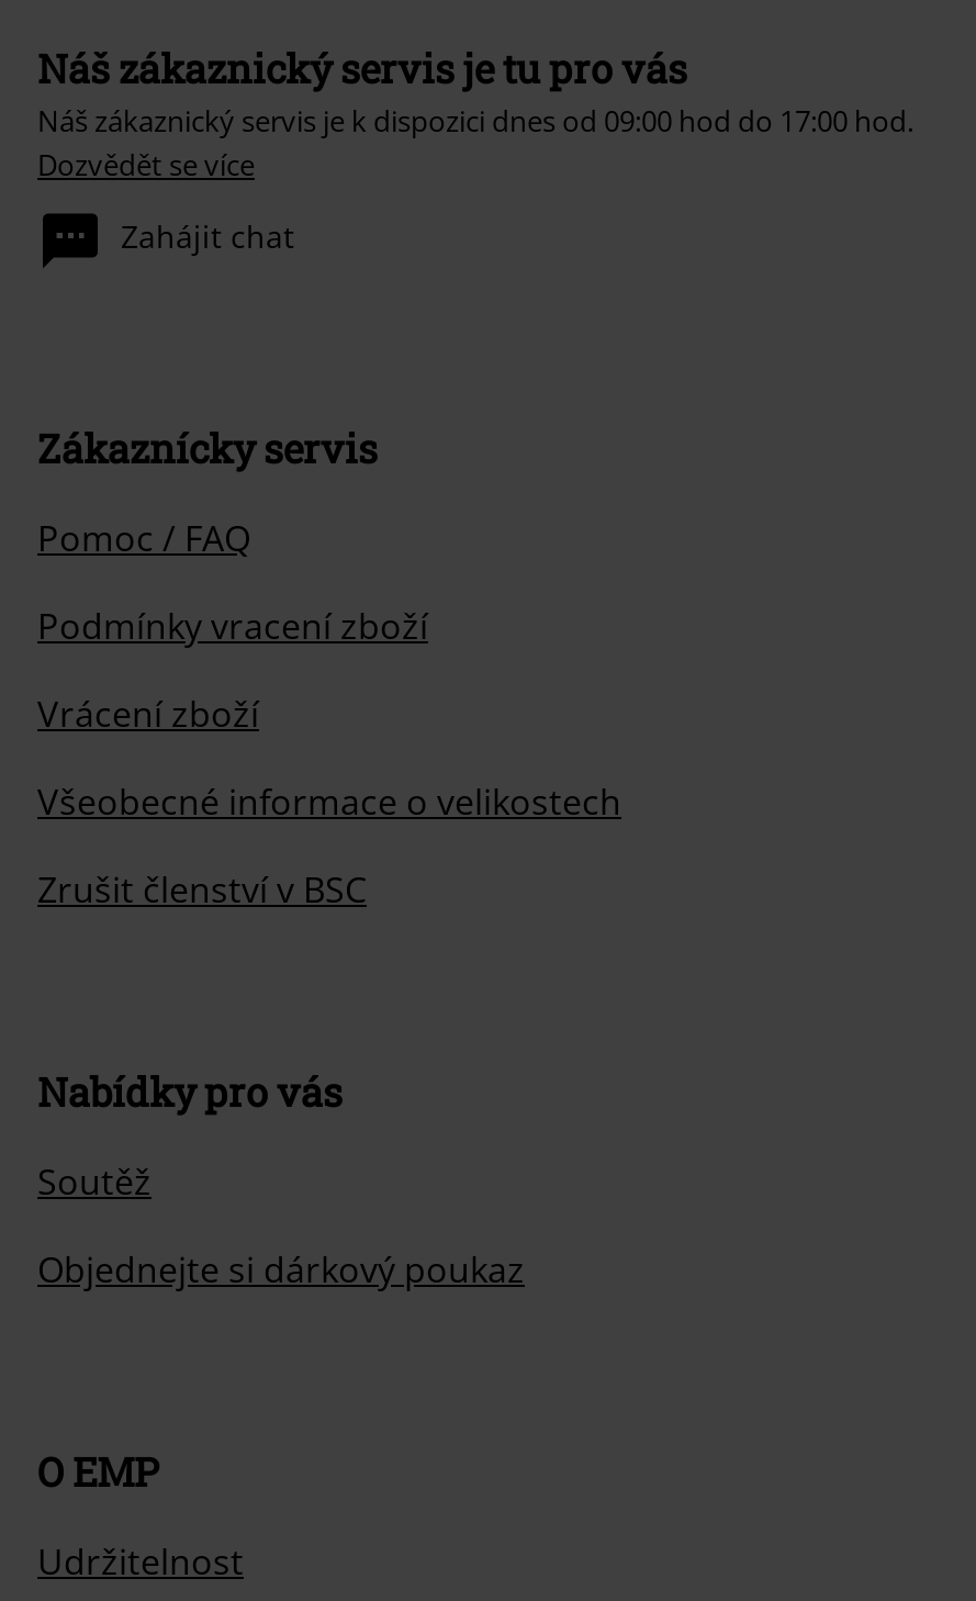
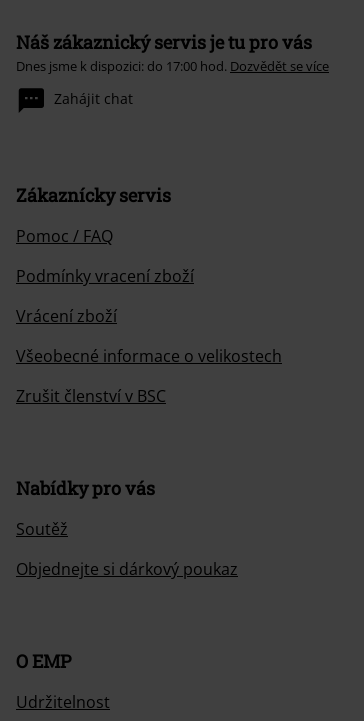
- Náš zákaznický servis je k dispozici dnes od 09:00 hod do 17:00 hod.
- Dozvědět se více
+ Dnes jsme k dispozici: do 17:00 hod. Dozvědět se více
